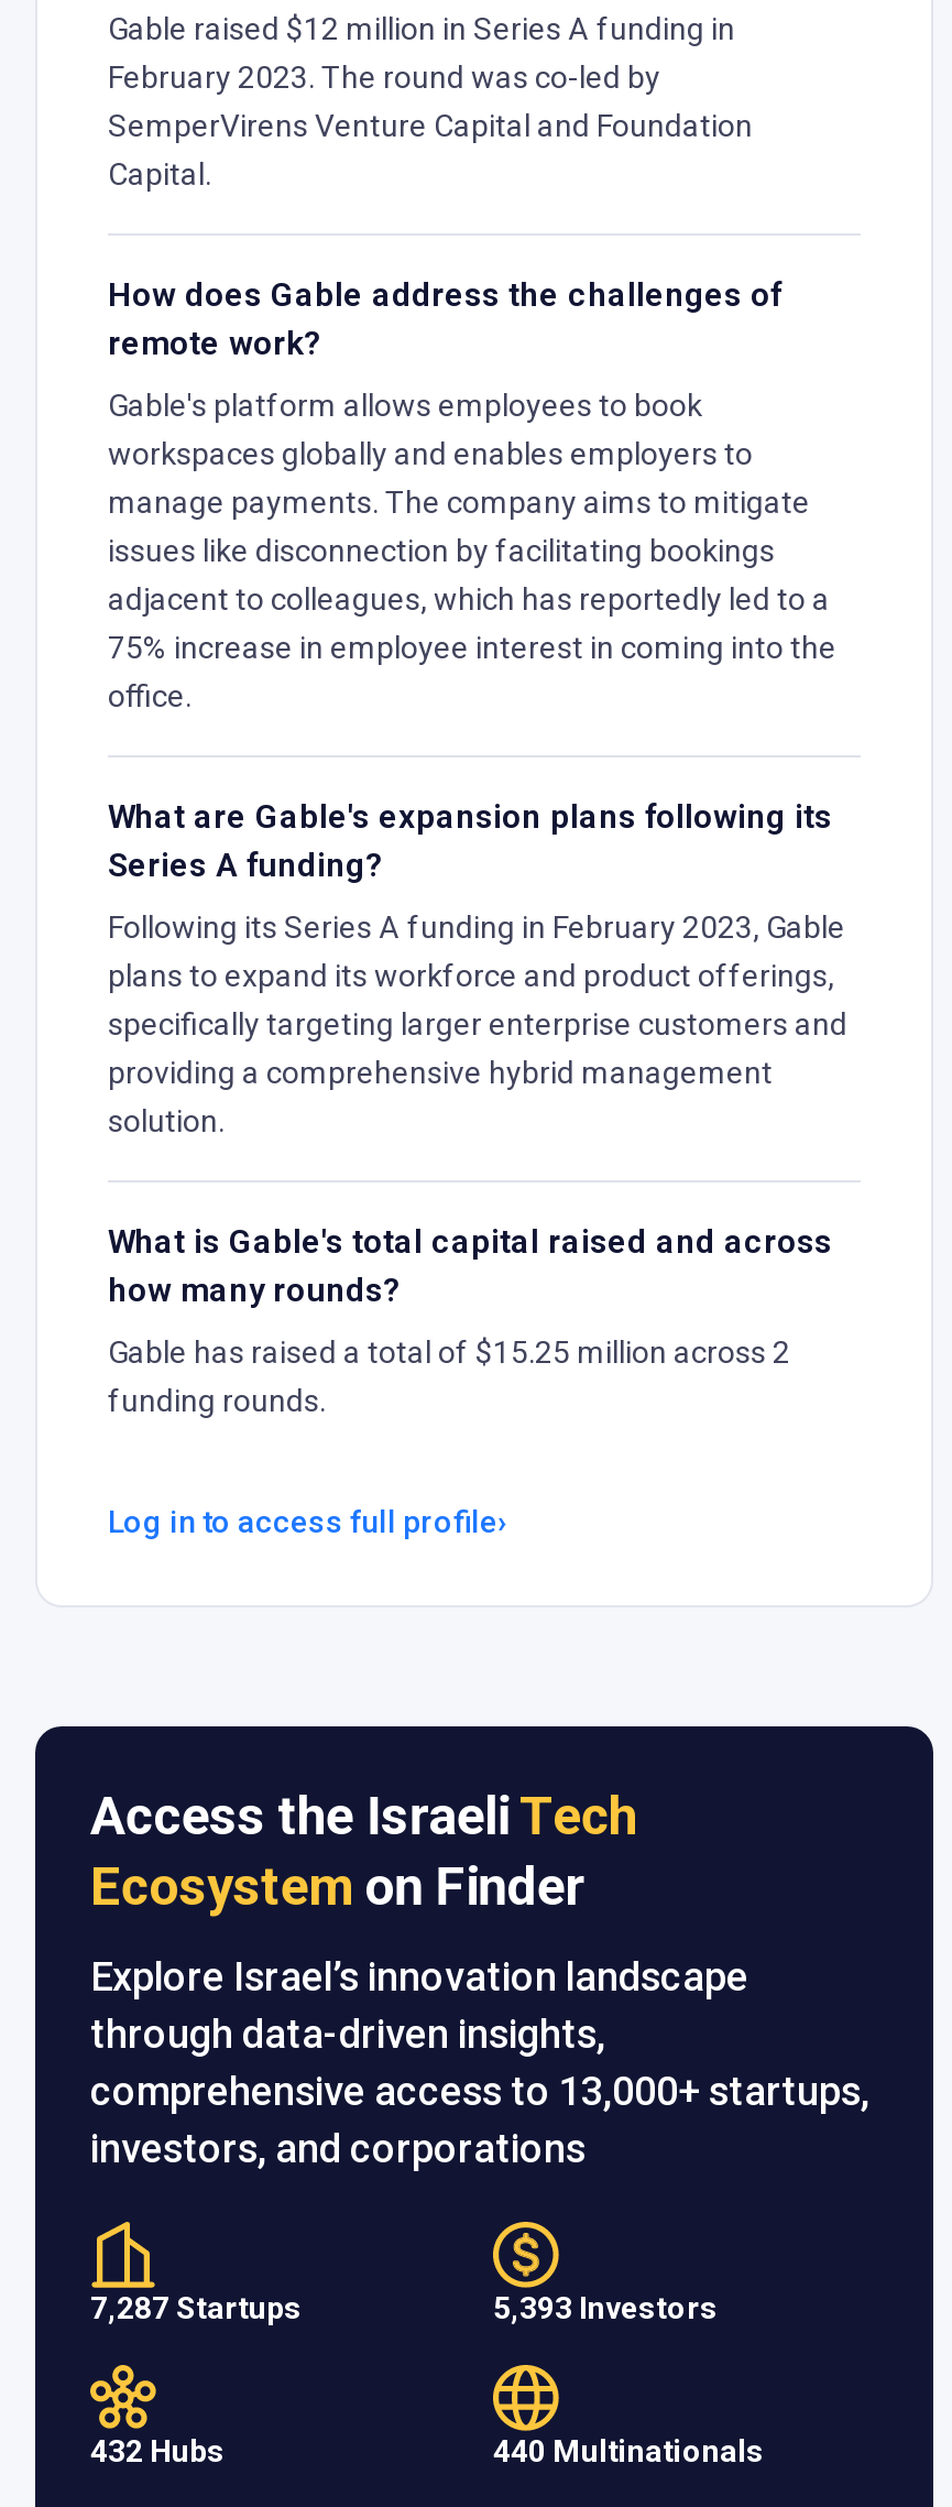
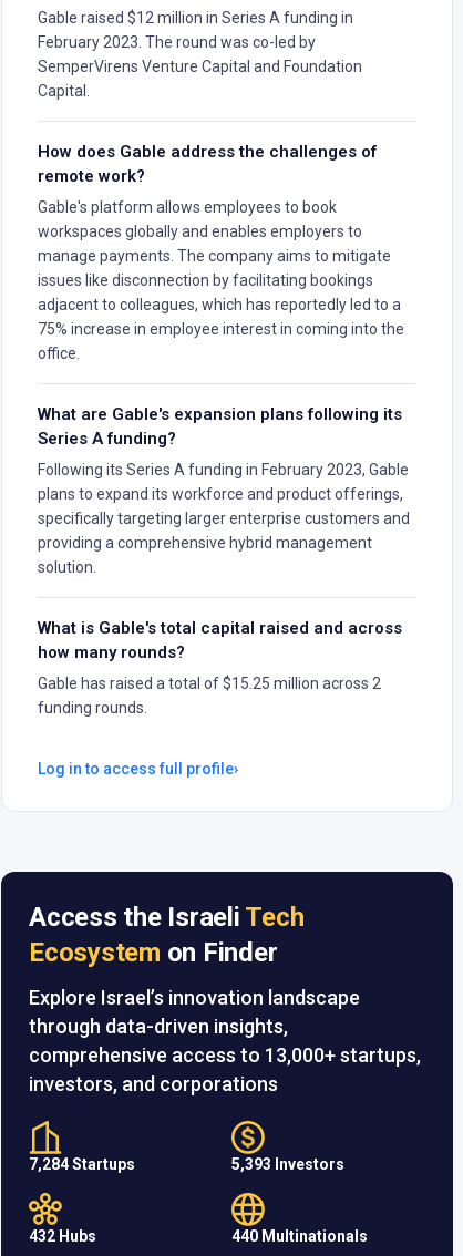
- 7,287 Startups
+ 7,284 Startups
